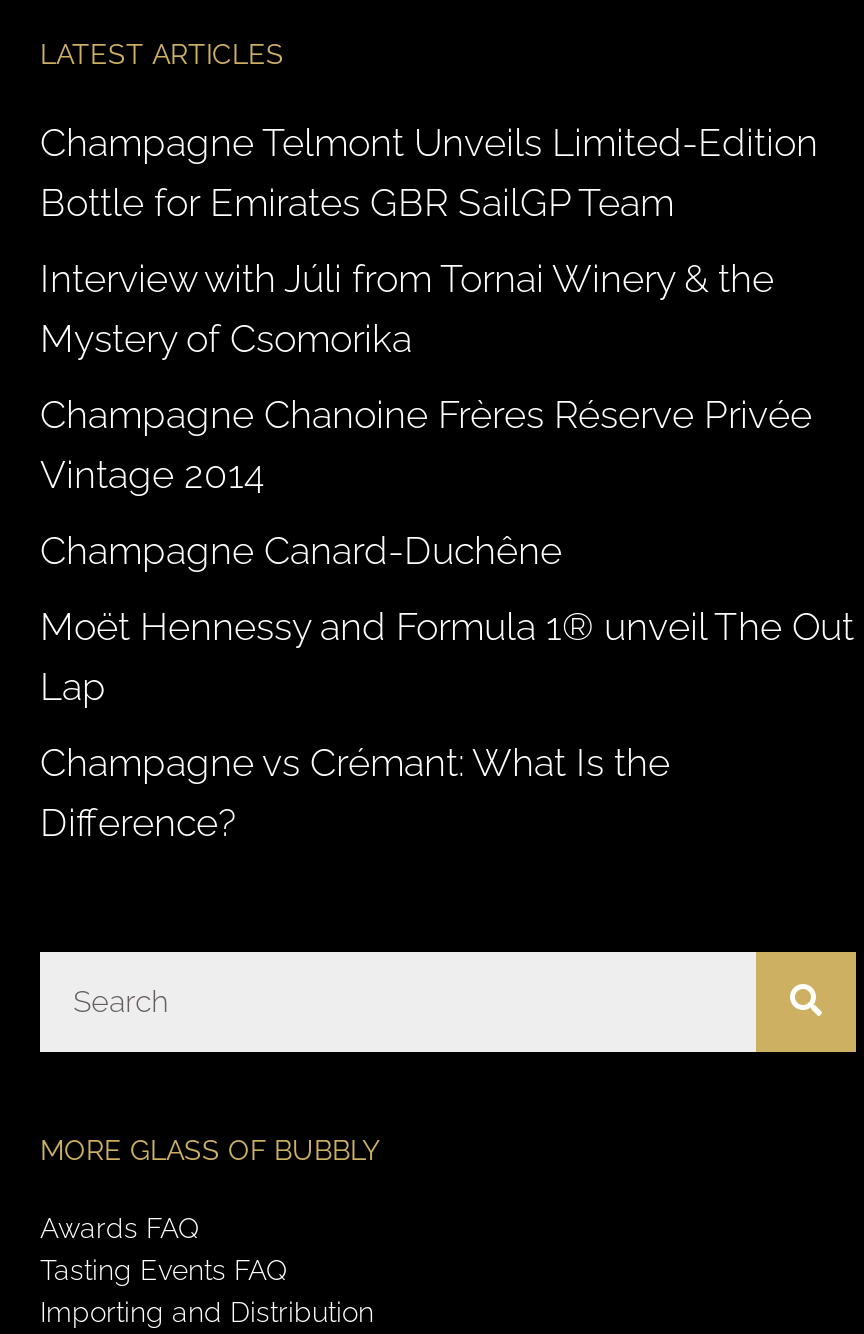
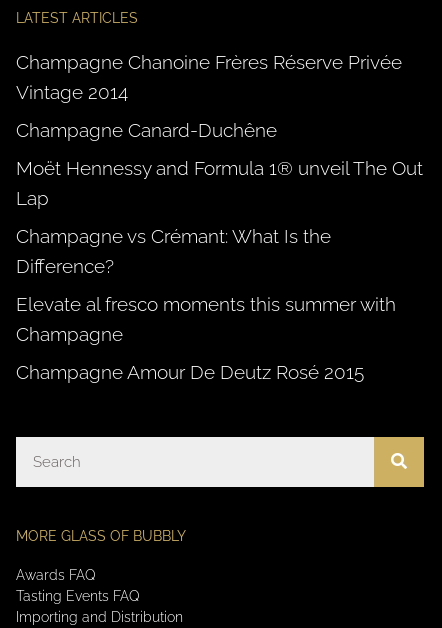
- Champagne Telmont Unveils Limited-Edition
- Bottle for Emirates GBR SailGP Team
- Interview with Júli from Tornai Winery & the
- Mystery of Csomorika

moved up: Champagne Chanoine Frères Réserve Privée | Vintage 2014 | Champagne Canard-Duchêne | Moët Hennessy and Formula 1® unveil The Out | Lap | Champagne vs Crémant: What Is the | Difference?

+ Elevate al fresco moments this summer with
+ Champagne
+ Champagne Amour De Deutz Rosé 2015
